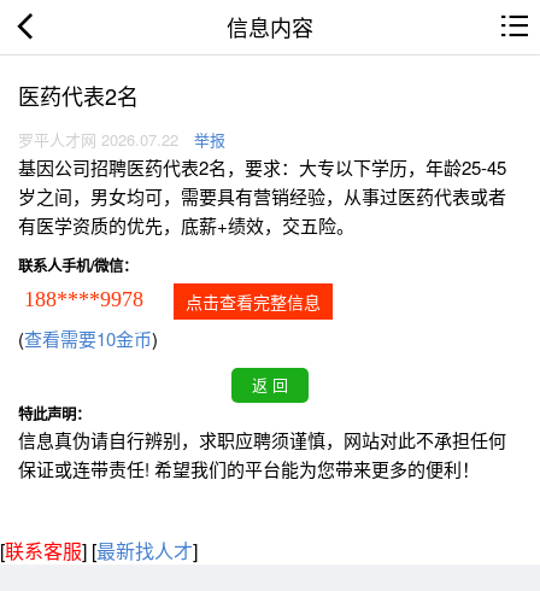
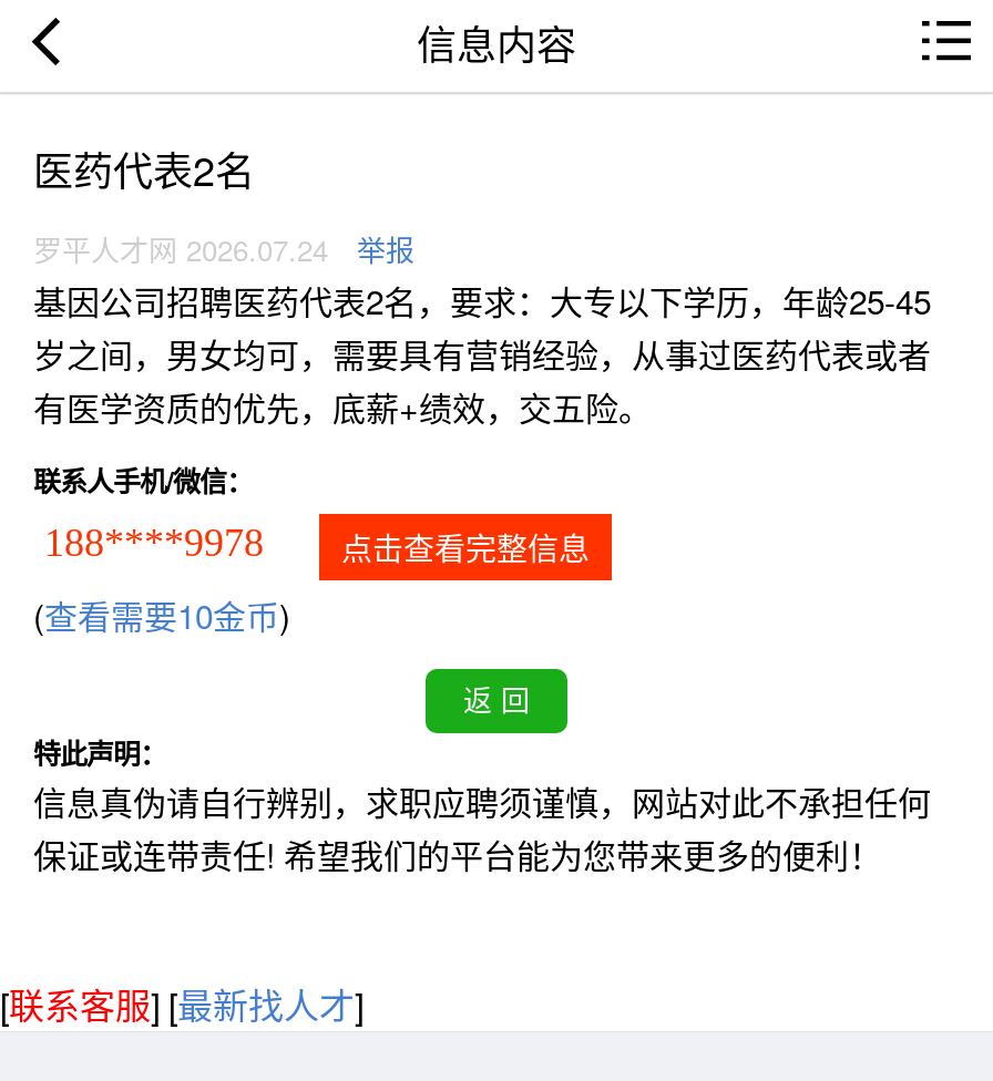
- 罗平人才网 2026.07.22 举报
+ 罗平人才网 2026.07.24 举报
